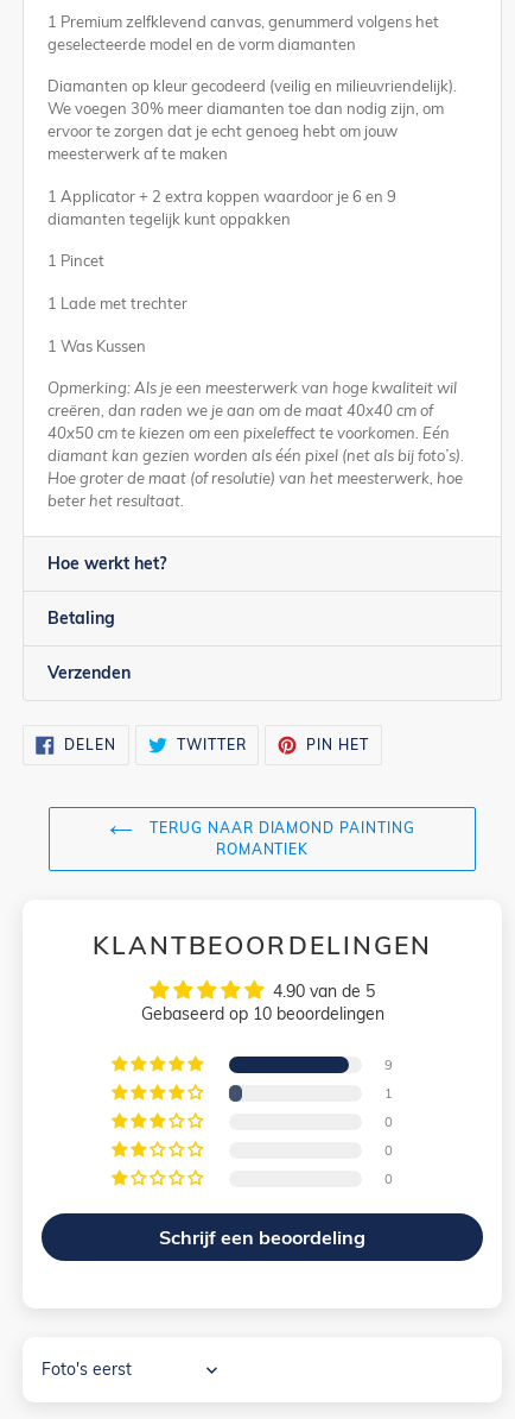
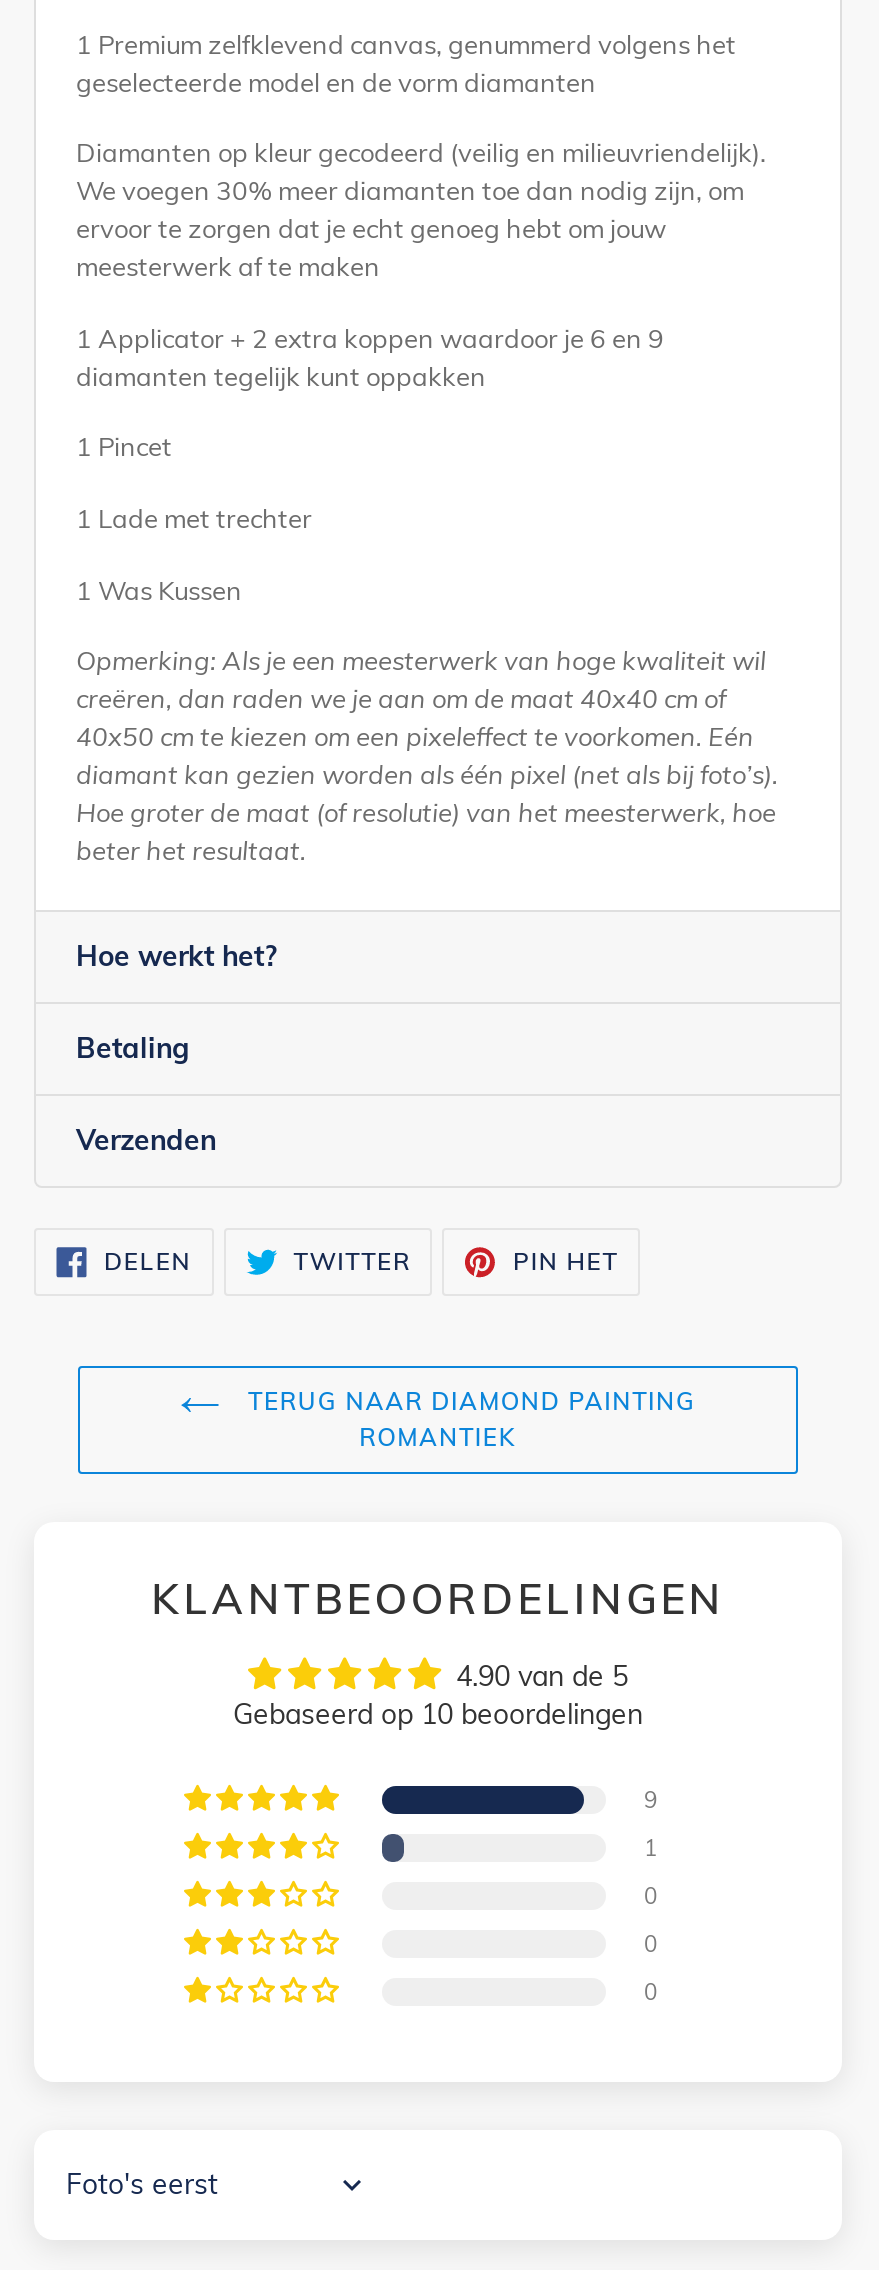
- Schrijf een beoordeling
